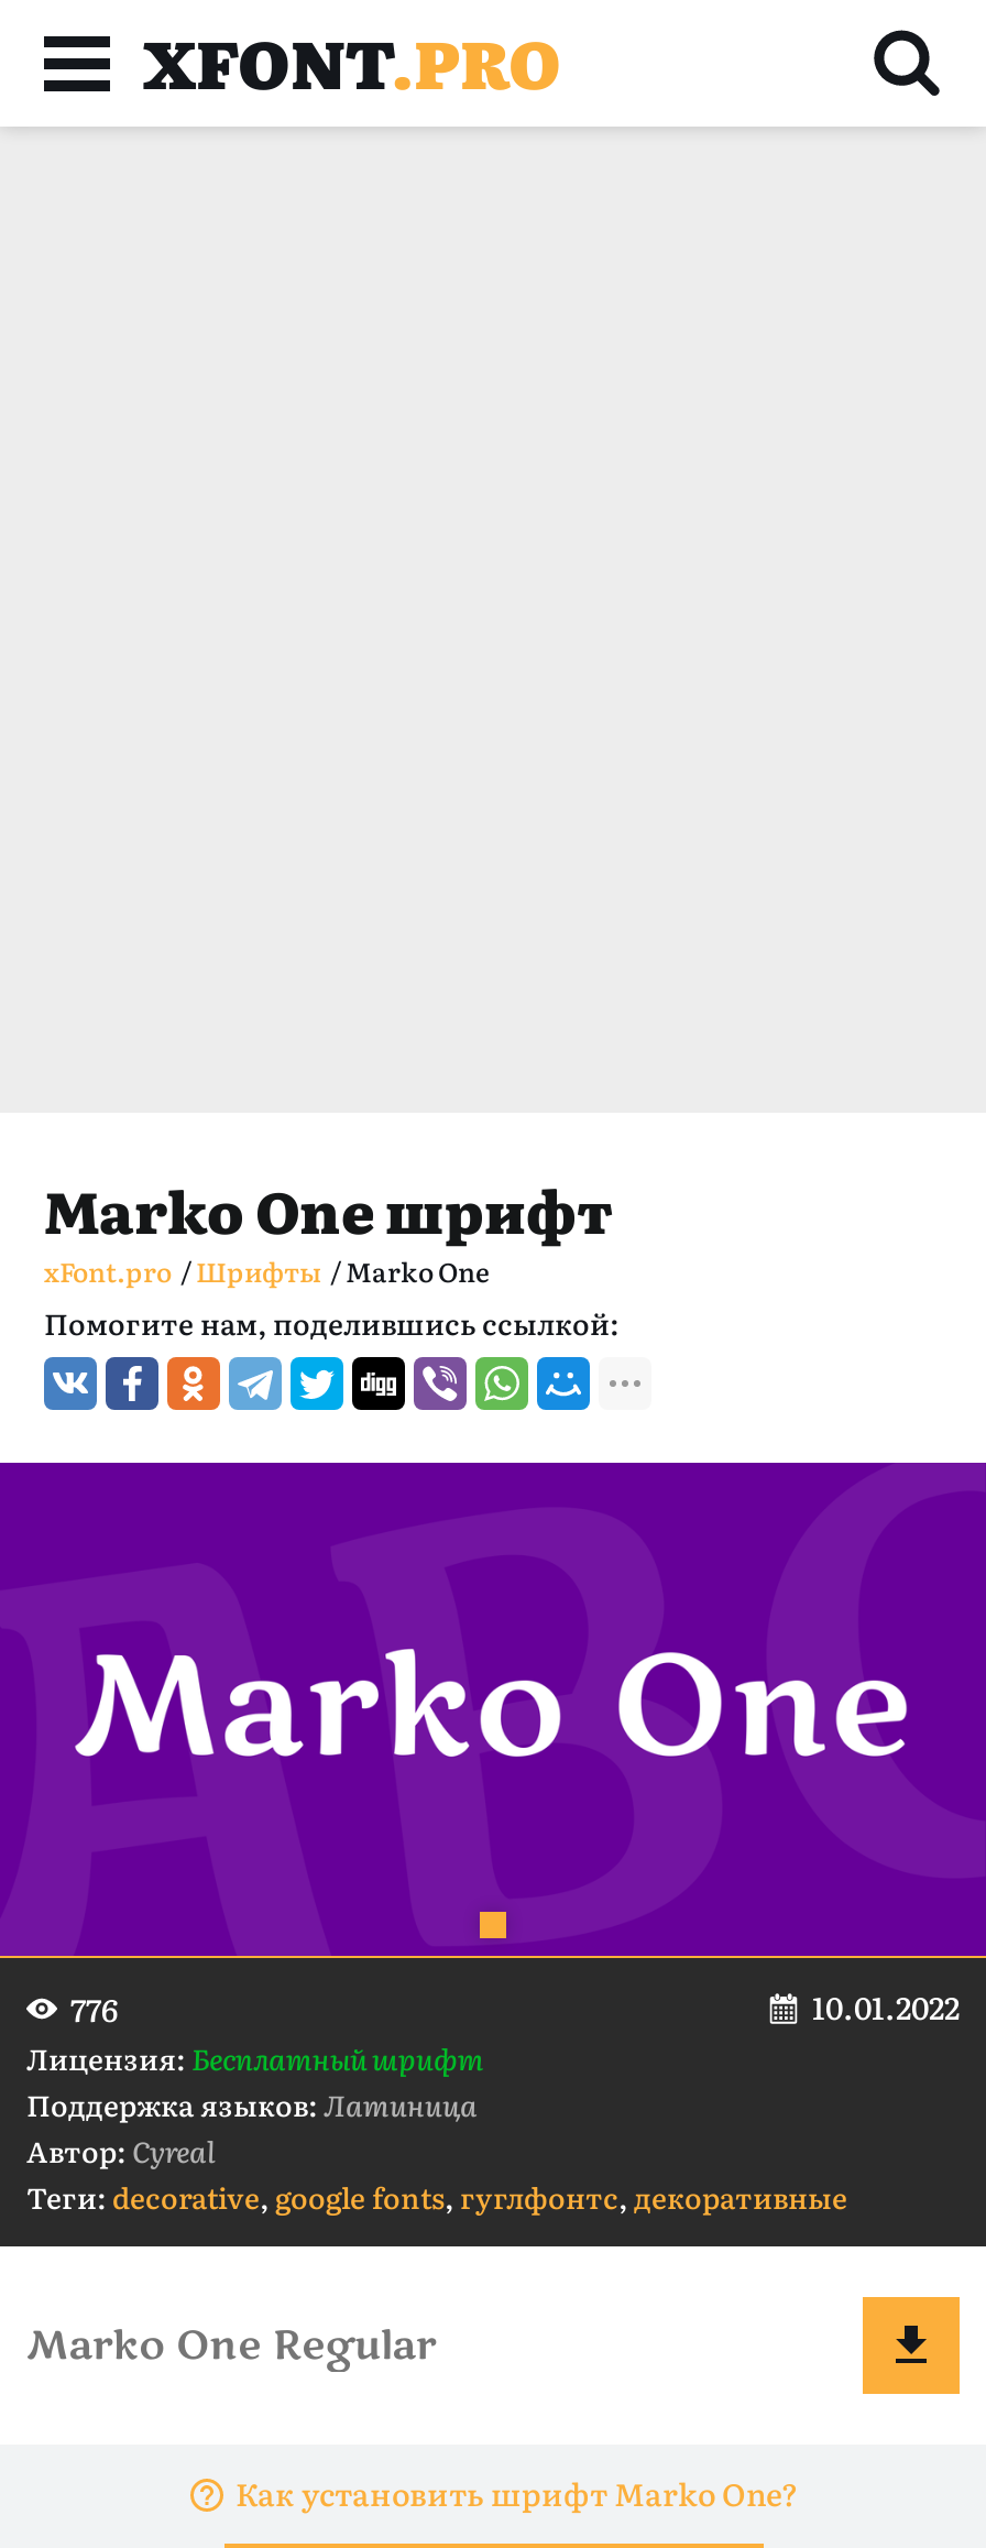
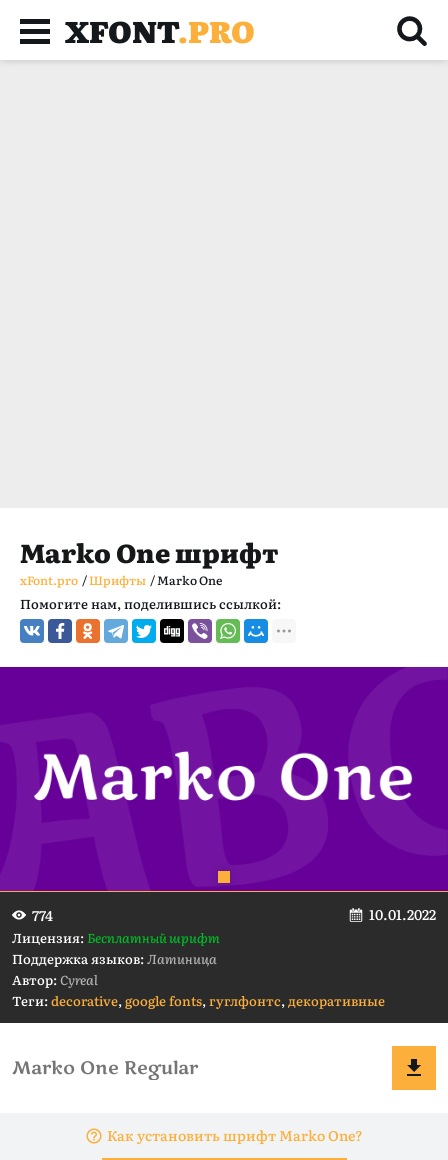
- 776
+ 774
